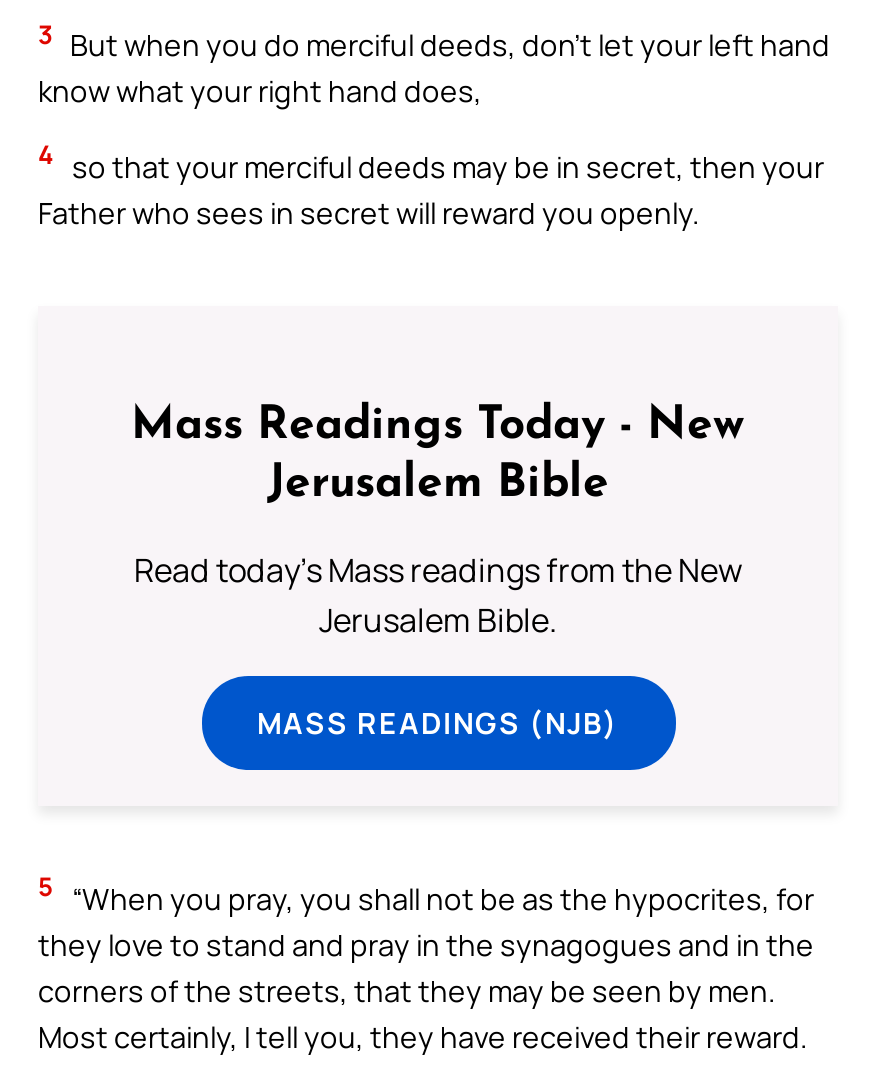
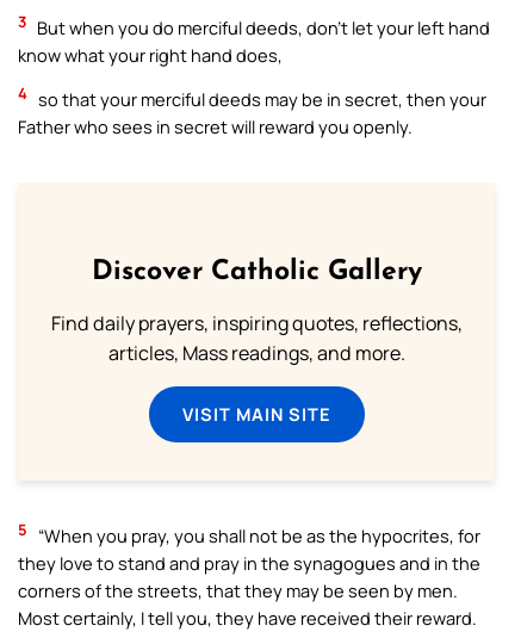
- Mass Readings Today - New
- Jerusalem Bible
+ Discover Catholic Gallery

- Read today's Mass readings from the New
- Jerusalem Bible.
+ Find daily prayers, inspiring quotes, reflections,
+ articles, Mass readings, and more.

- MASS READINGS (NJB)
+ VISIT MAIN SITE
